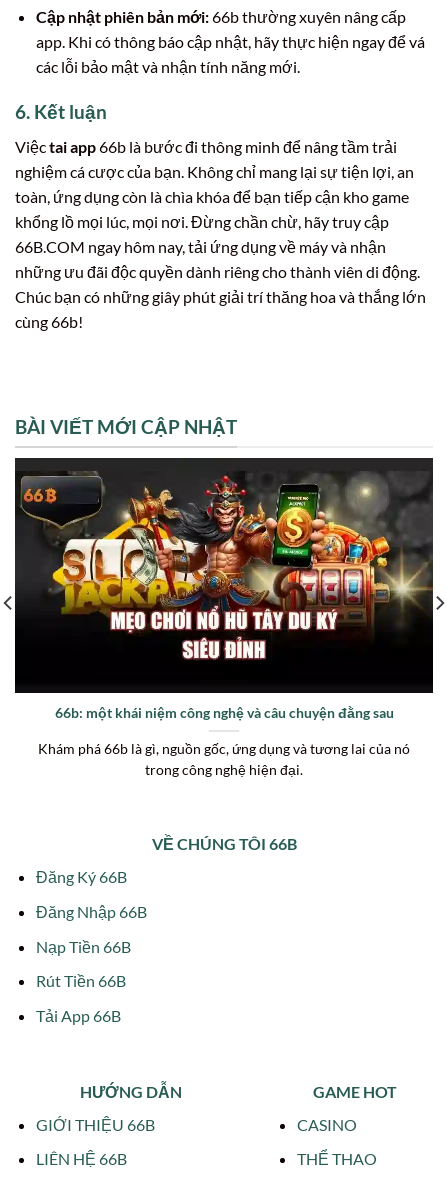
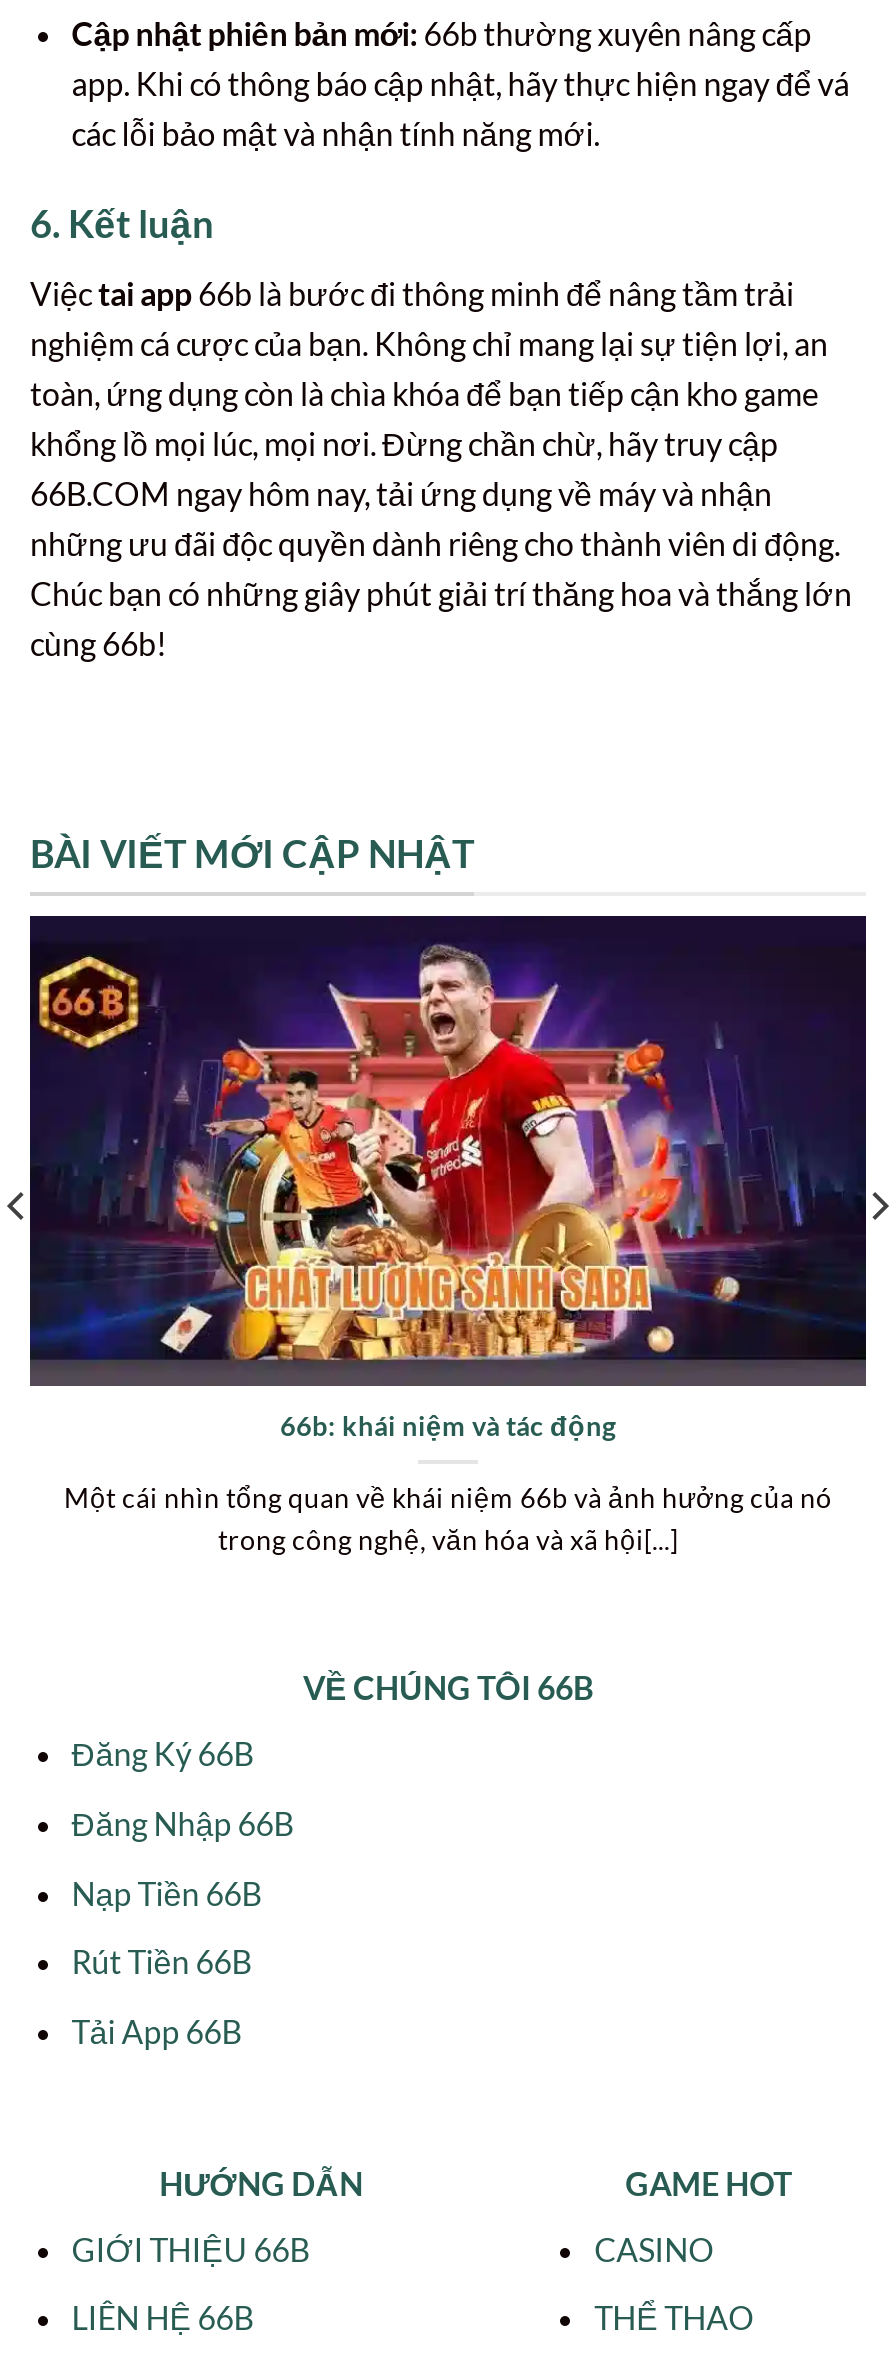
- [image]
- 66b: một khái niệm công nghệ và câu chuyện đằng sau
+ [image]
+ 66b: khái niệm và tác động

- Khám phá 66b là gì, nguồn gốc, ứng dụng và tương lai của nó
- trong công nghệ hiện đại.
+ Một cái nhìn tổng quan về khái niệm 66b và ảnh hưởng của nó
+ trong công nghệ, văn hóa và xã hội[...]
